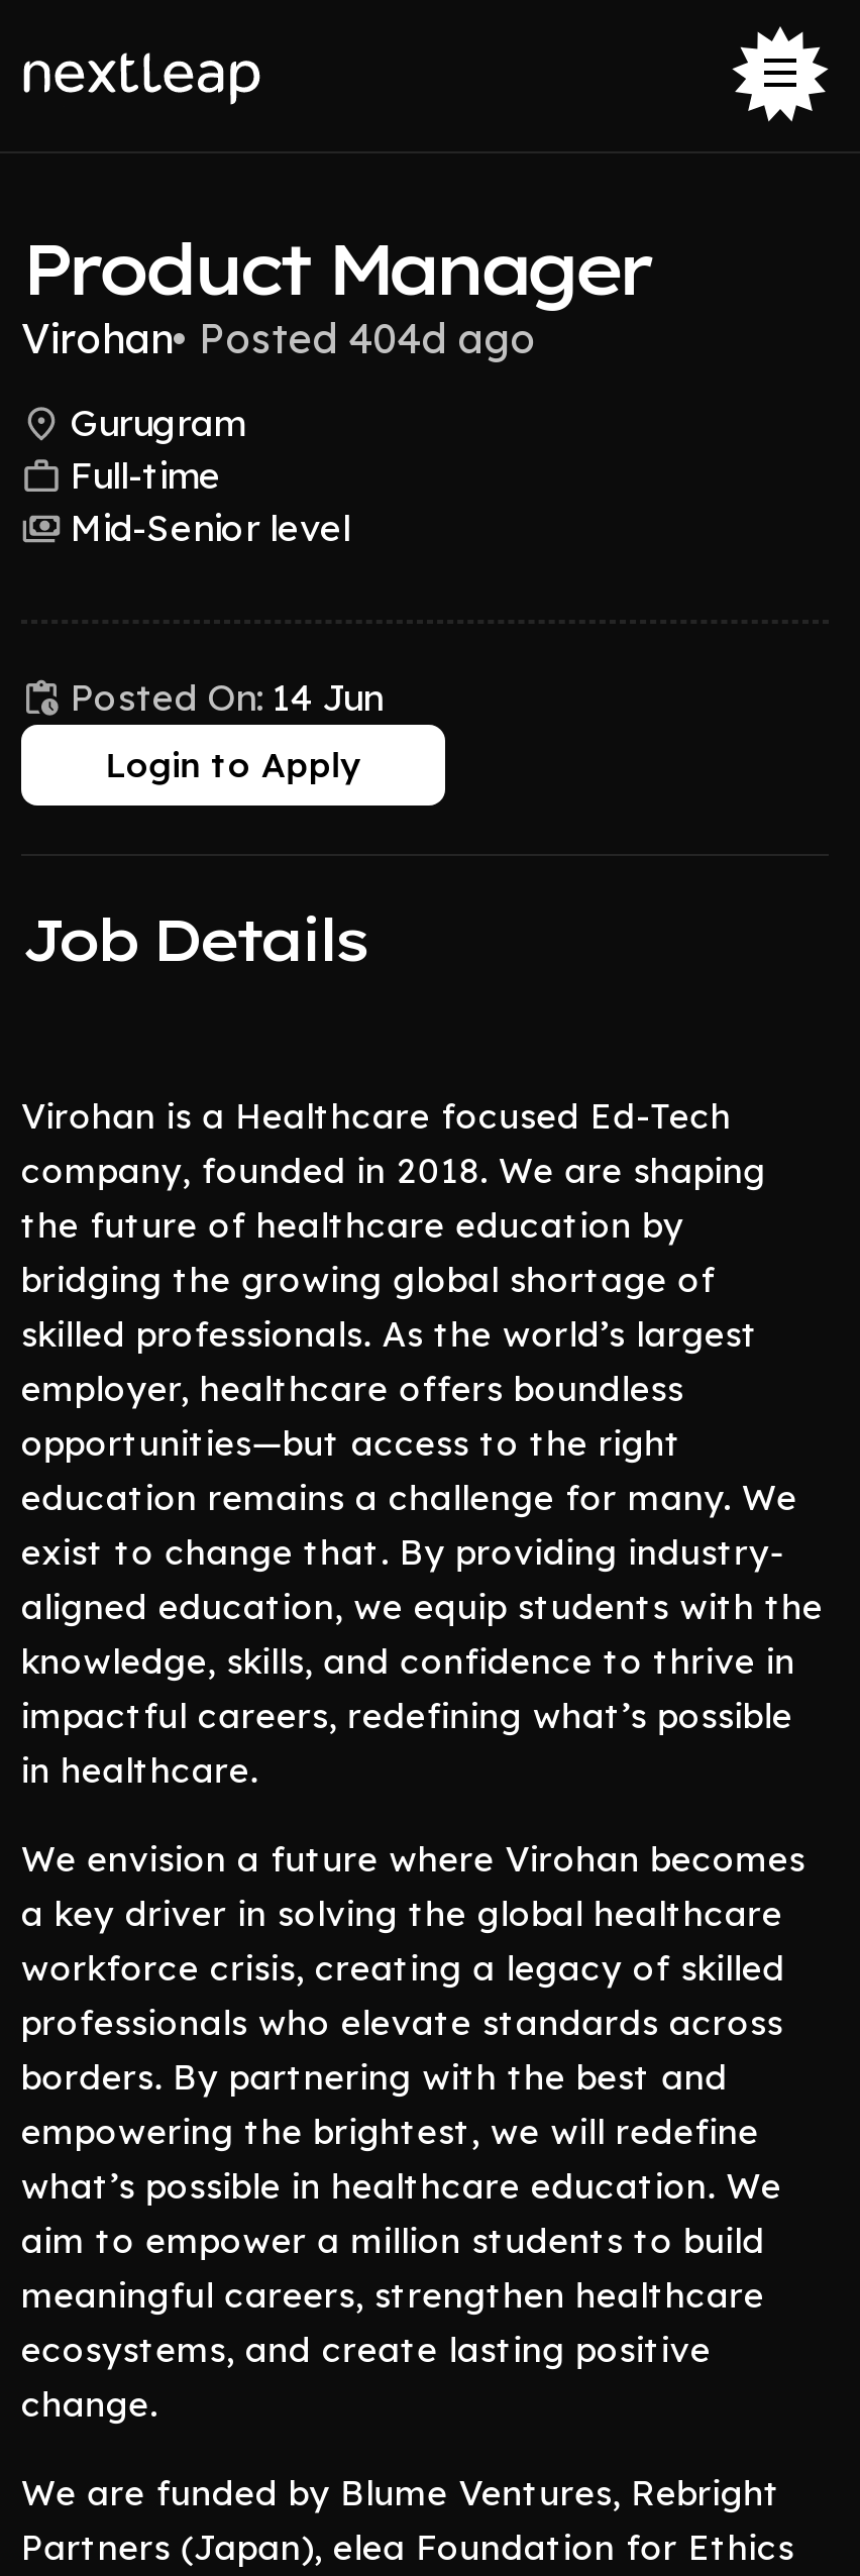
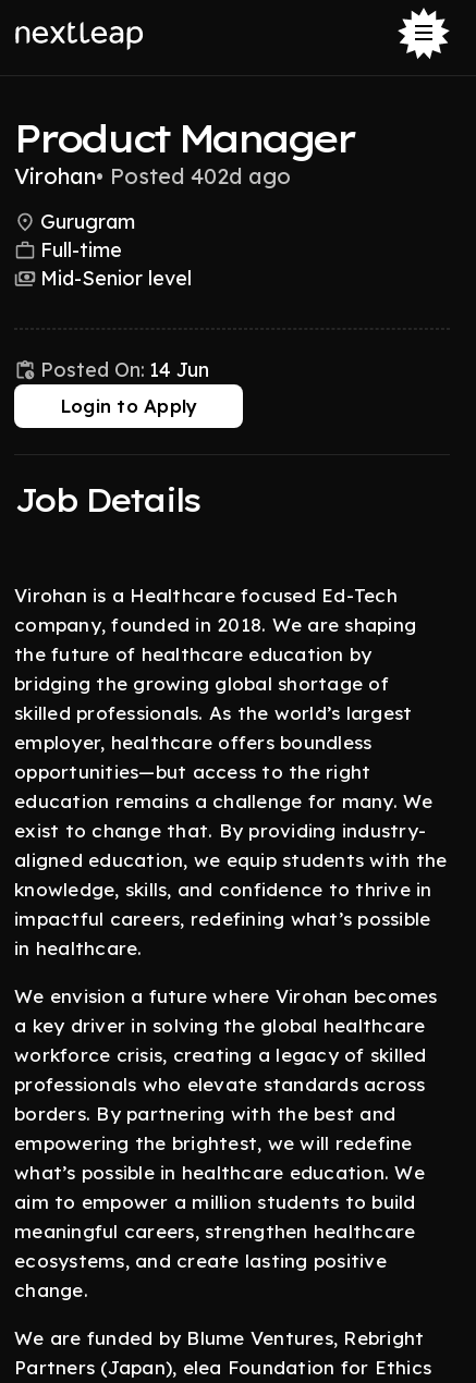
- Virohan• Posted 404d ago
+ Virohan• Posted 402d ago
